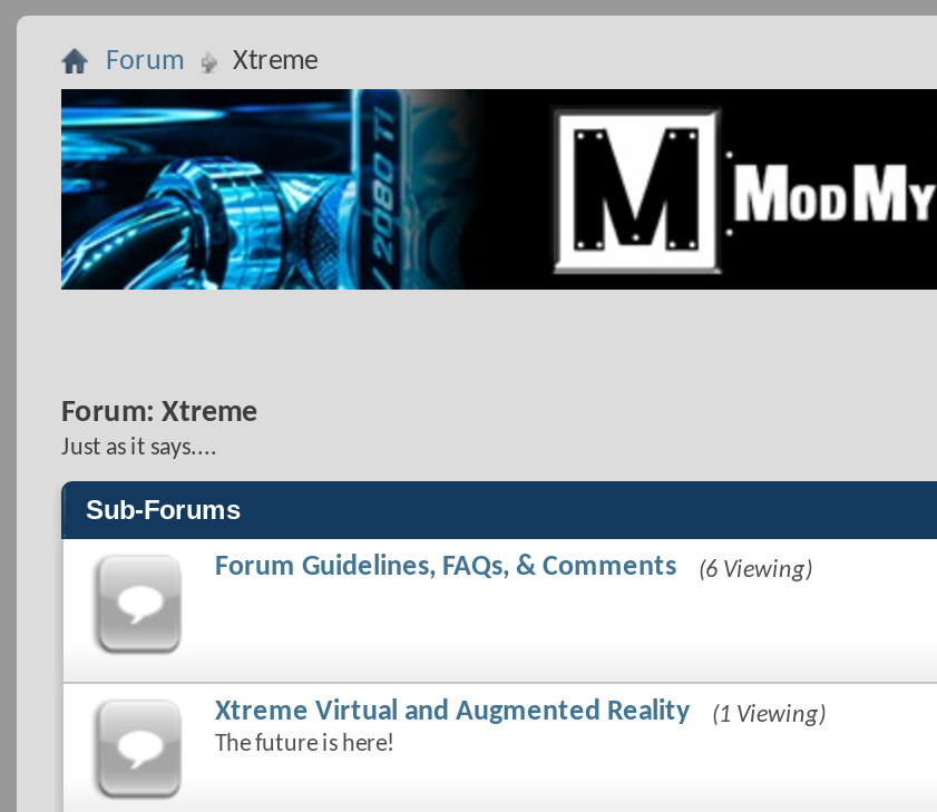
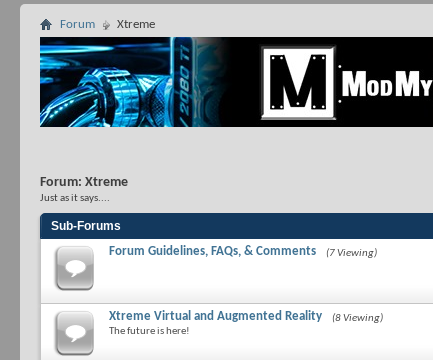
- Forum Guidelines, FAQs, & Comments (6 Viewing)
+ Forum Guidelines, FAQs, & Comments (7 Viewing)

- Xtreme Virtual and Augmented Reality (1 Viewing)
+ Xtreme Virtual and Augmented Reality (8 Viewing)
